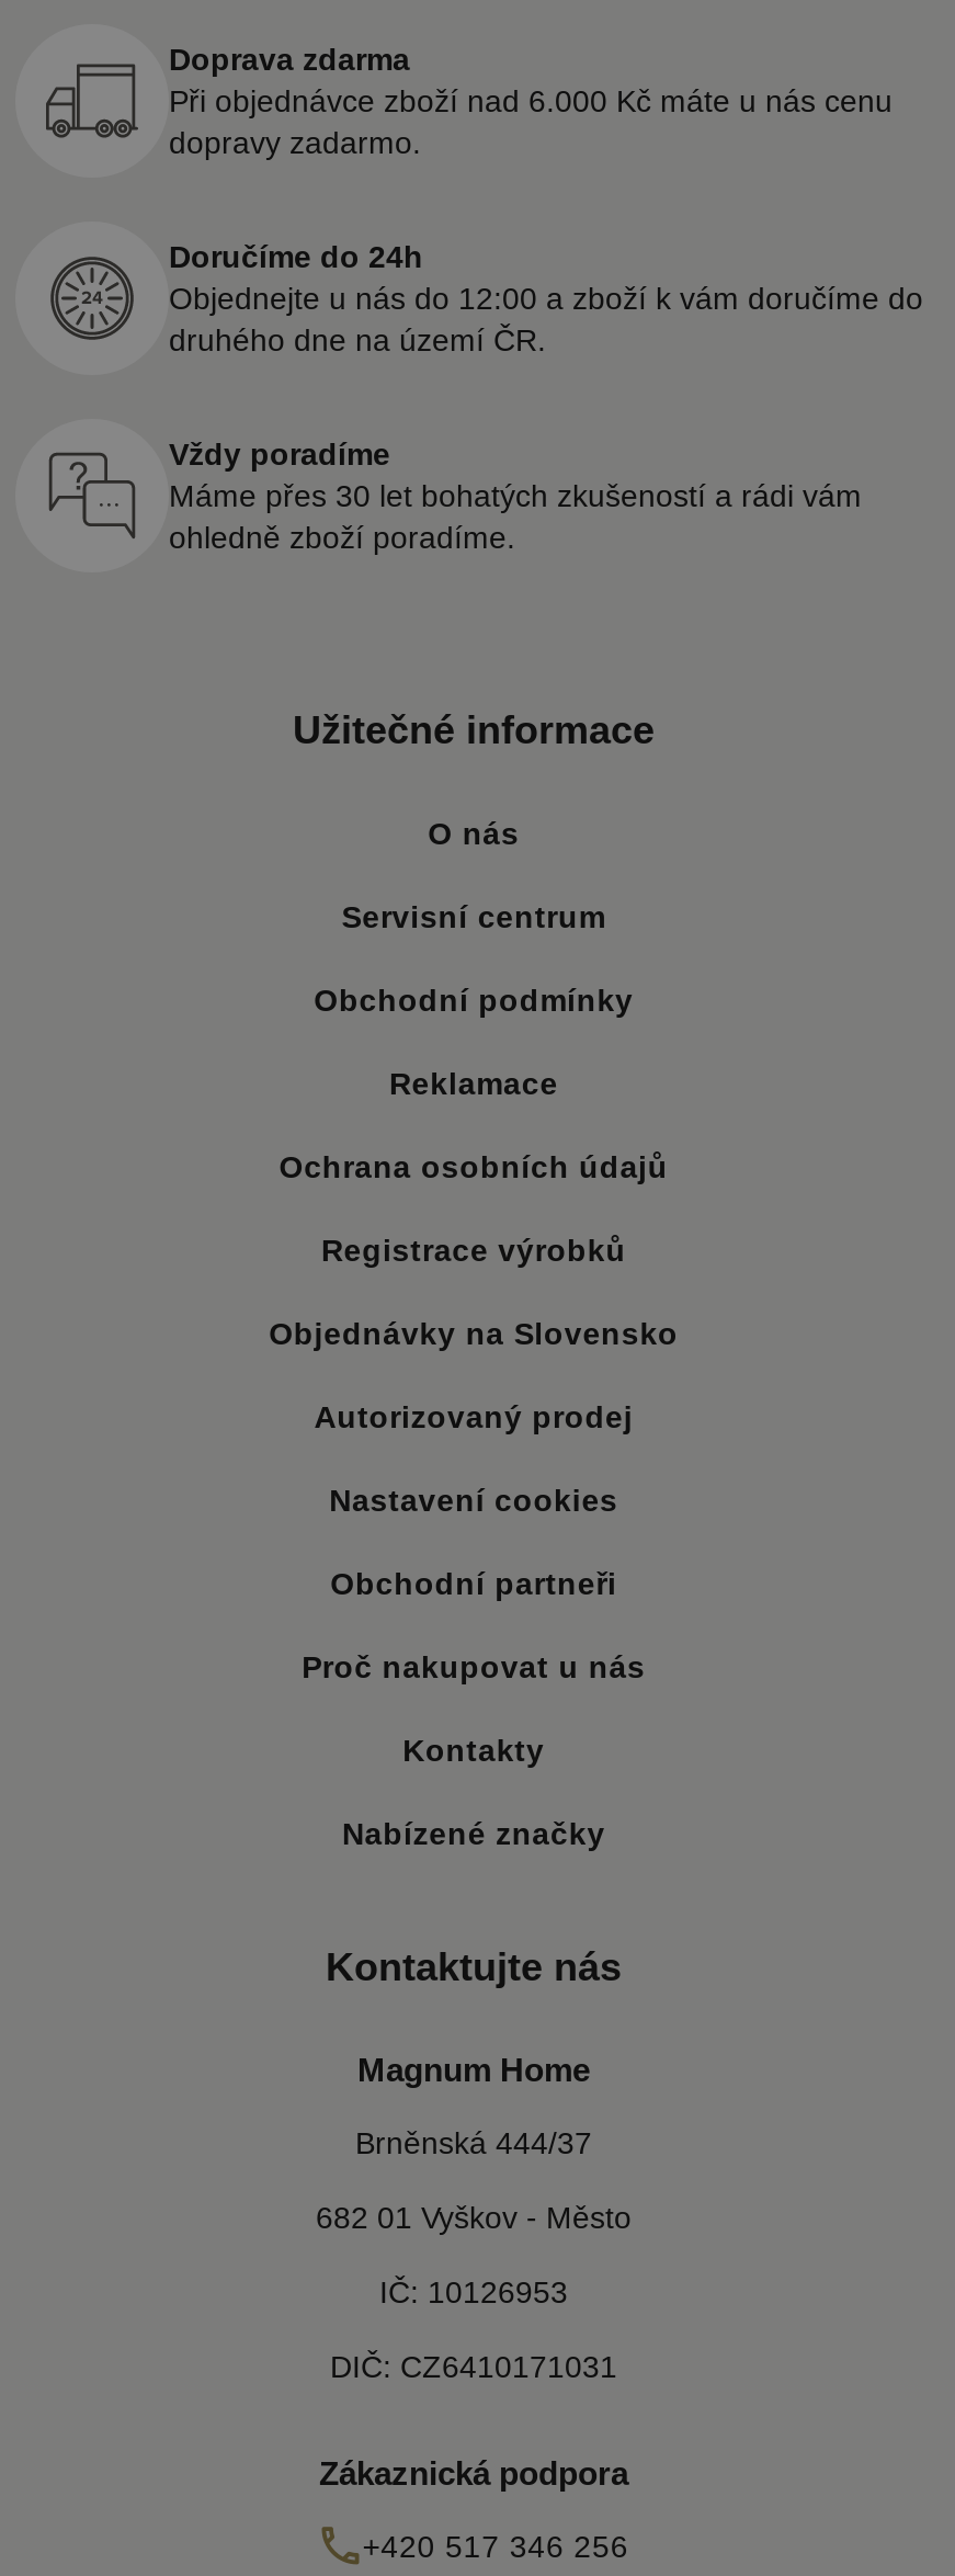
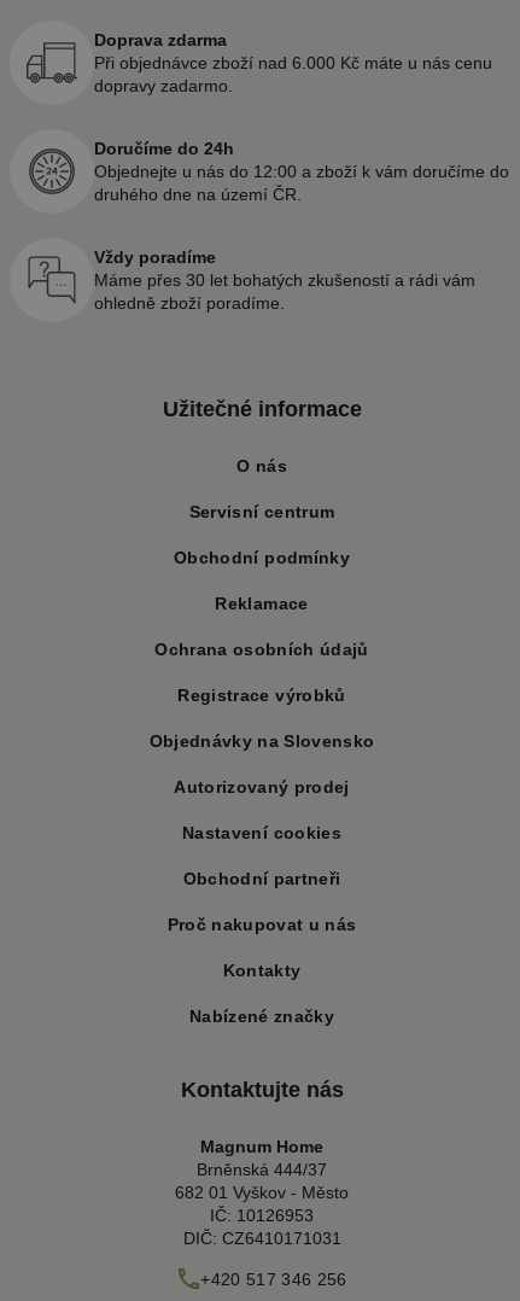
- Zákaznická podpora
